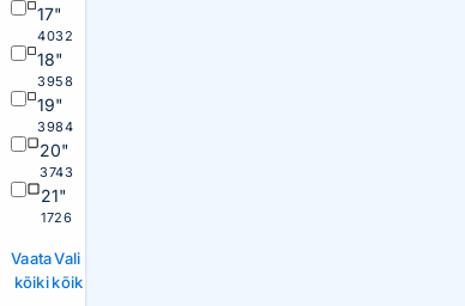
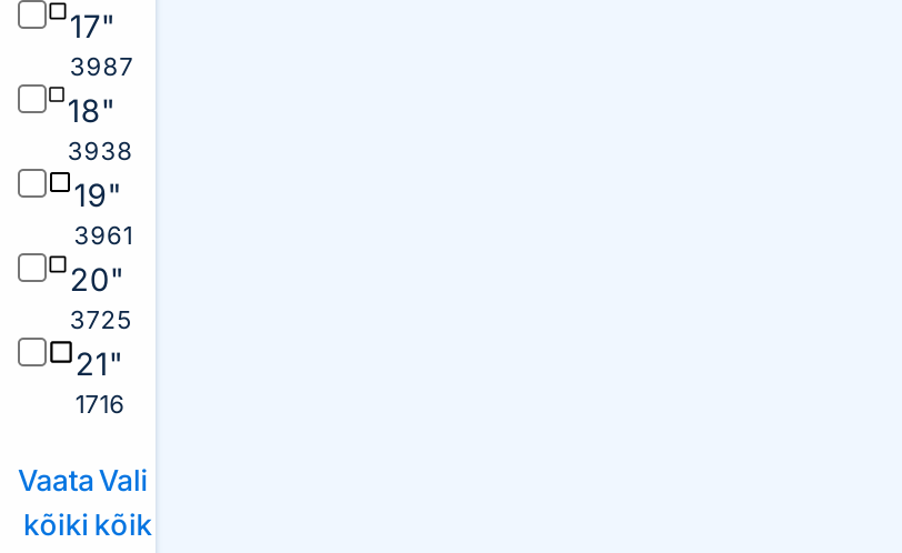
- 4032
+ 3987

- 3958
+ 3938

- 3984
+ 3961

- 3743
+ 3725

- 1726
+ 1716
